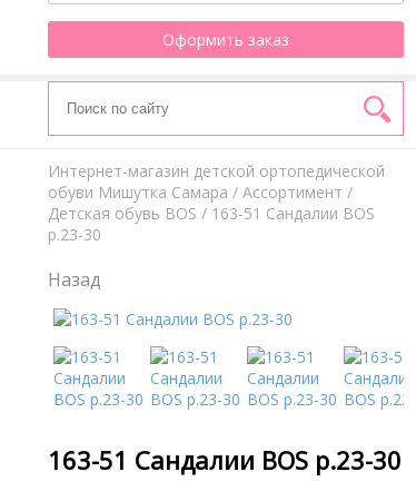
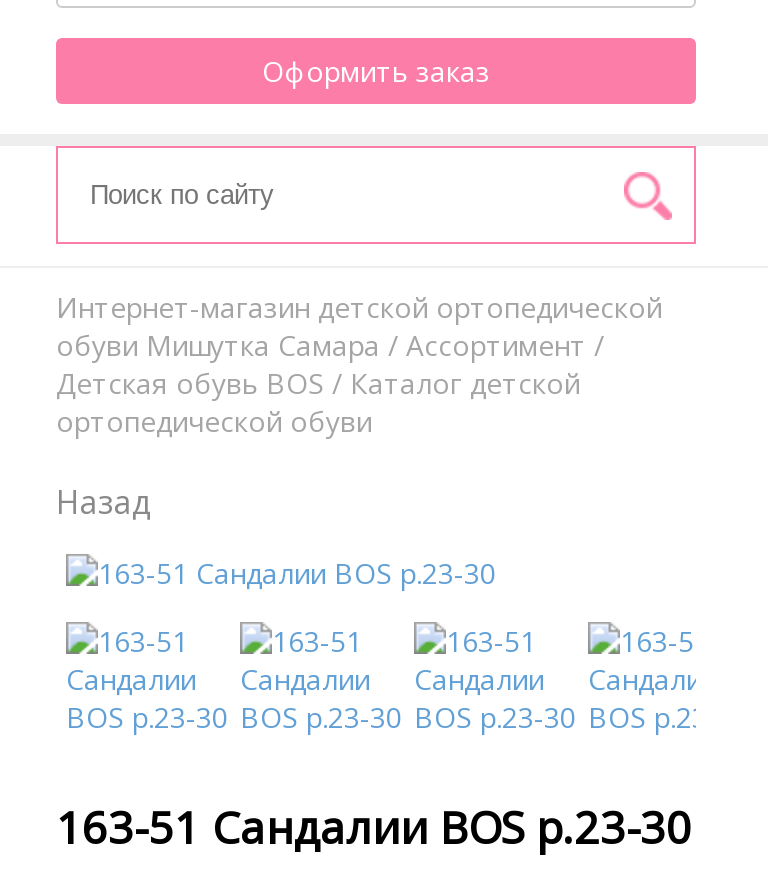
- Детская обувь BOS / 163-51 Сандалии BOS
- р.23-30
+ Детская обувь BOS / Каталог детской
+ ортопедической обуви
